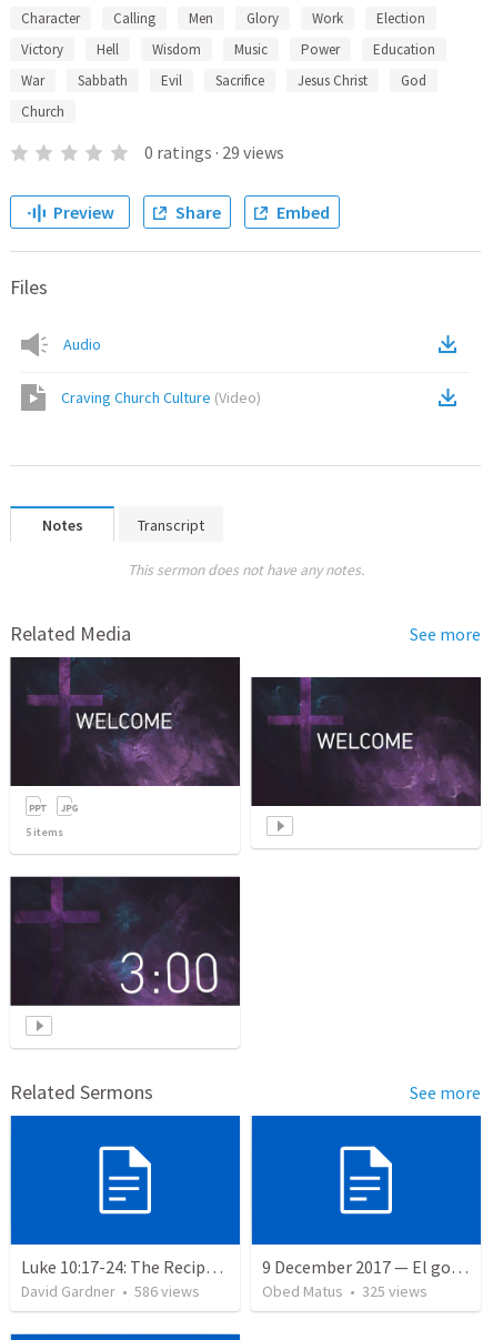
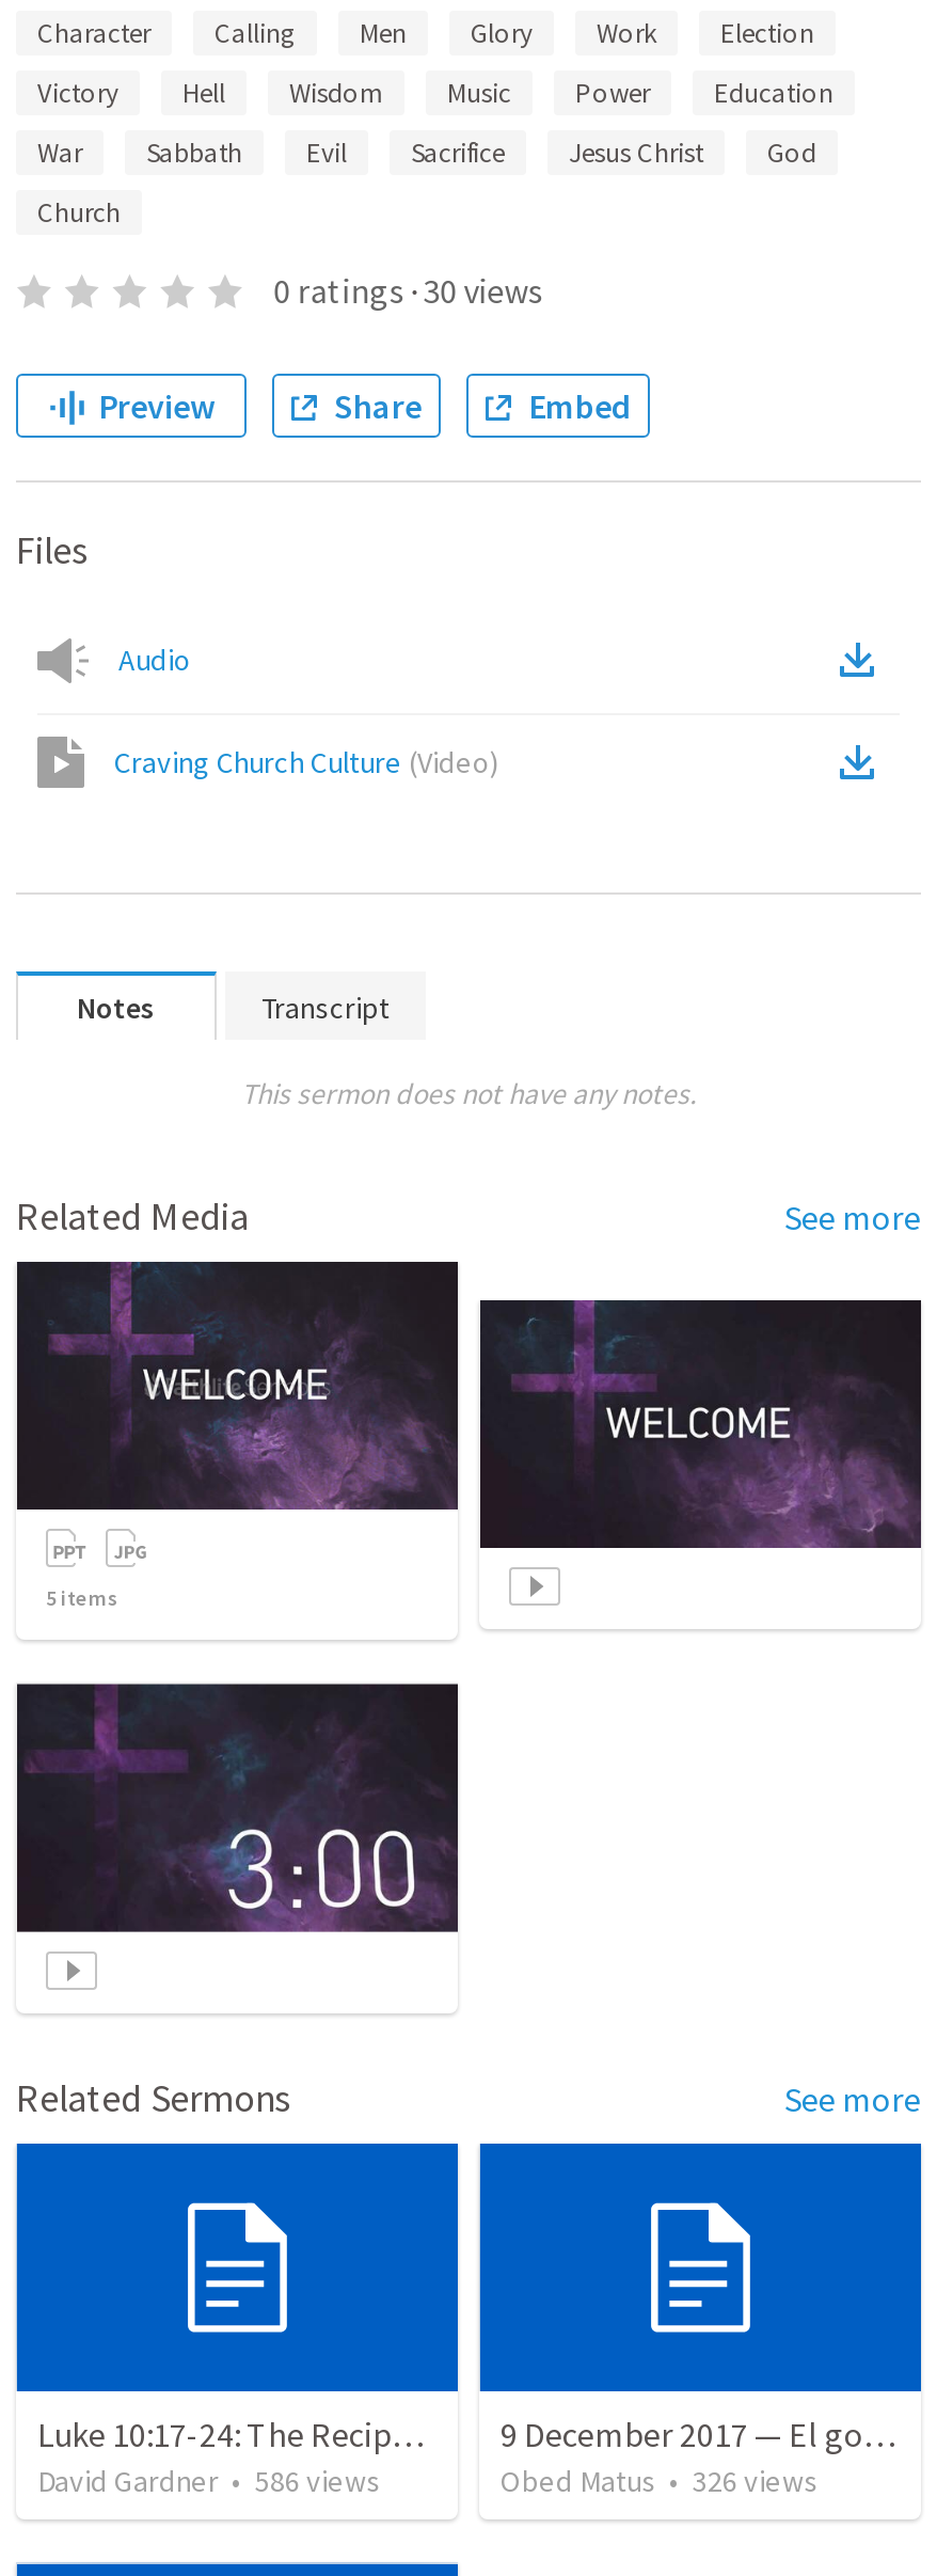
- 0 ratings · 29 views
+ 0 ratings · 30 views

- Obed Matus • 325 views
+ Obed Matus • 326 views
